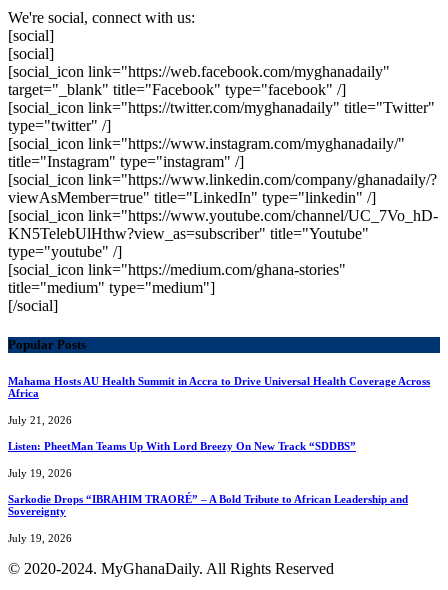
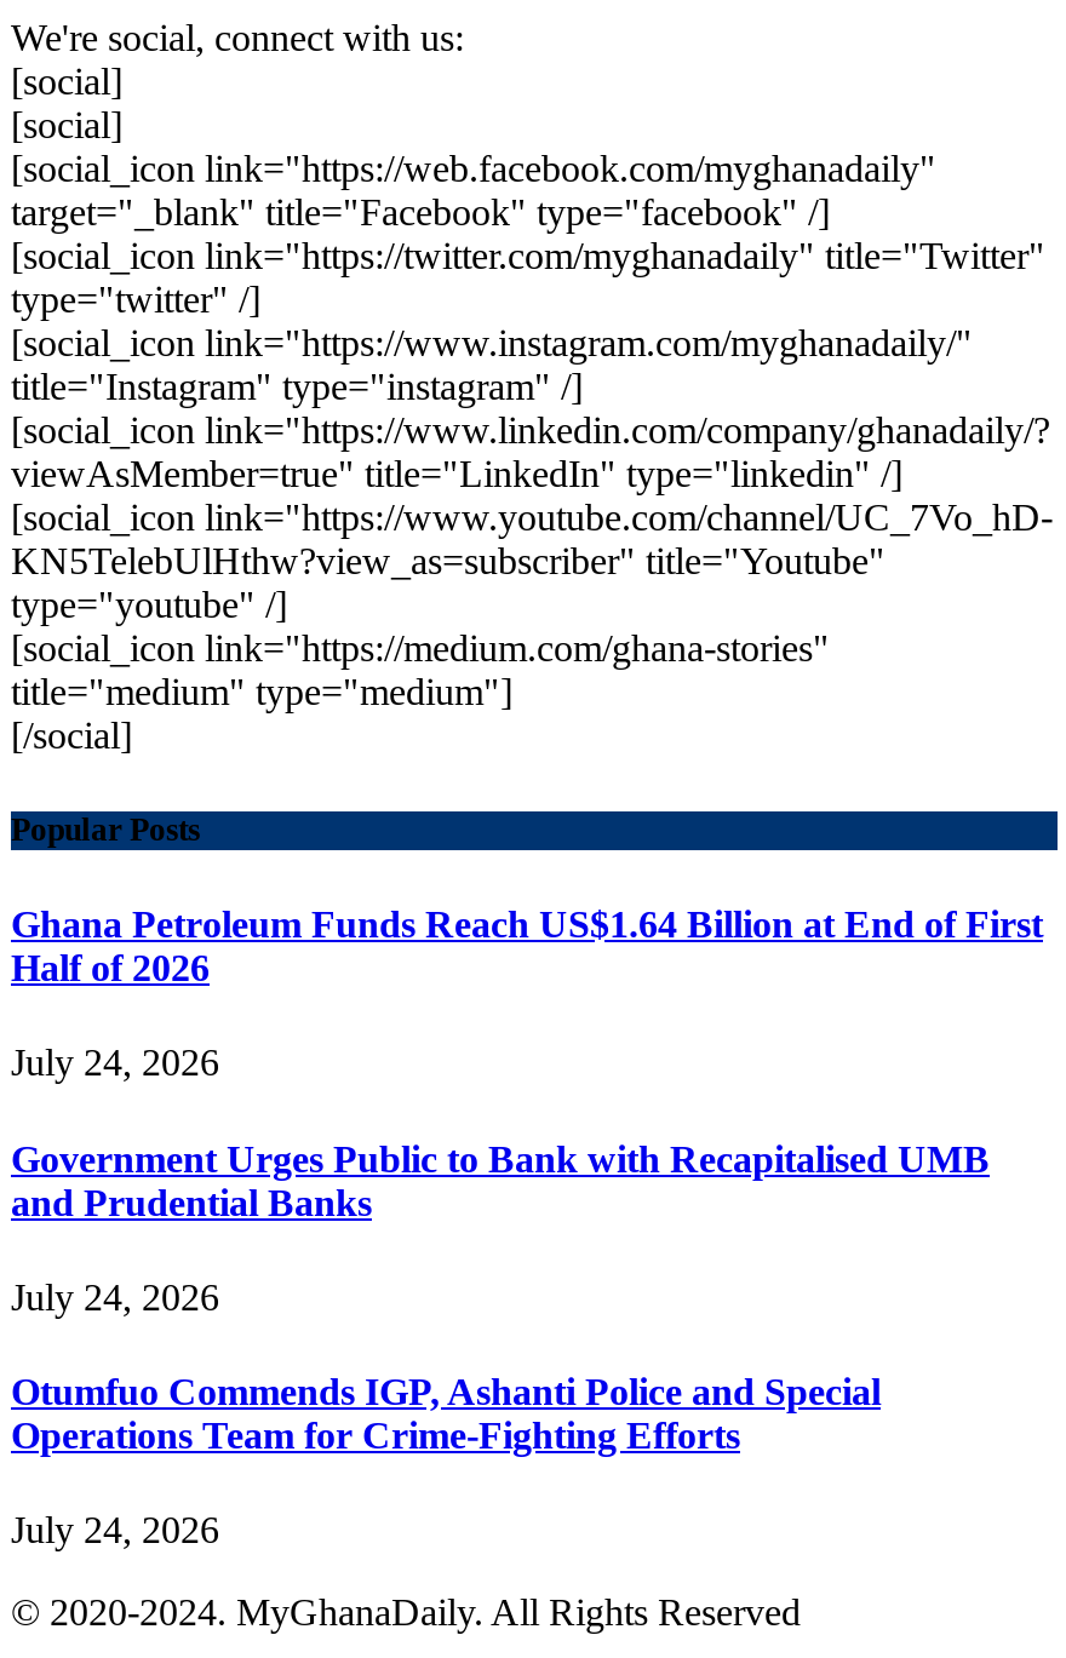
- Mahama Hosts AU Health Summit in Accra to Drive Universal Health Coverage Across
- Africa
+ Ghana Petroleum Funds Reach US$1.64 Billion at End of First
+ Half of 2026

- July 21, 2026
+ July 24, 2026

- Listen: PheetMan Teams Up With Lord Breezy On New Track “SDDBS”
+ Government Urges Public to Bank with Recapitalised UMB
+ and Prudential Banks

- July 19, 2026
+ July 24, 2026

- Sarkodie Drops “IBRAHIM TRAORÉ” – A Bold Tribute to African Leadership and
- Sovereignty
+ Otumfuo Commends IGP, Ashanti Police and Special
+ Operations Team for Crime-Fighting Efforts

- July 19, 2026
+ July 24, 2026
